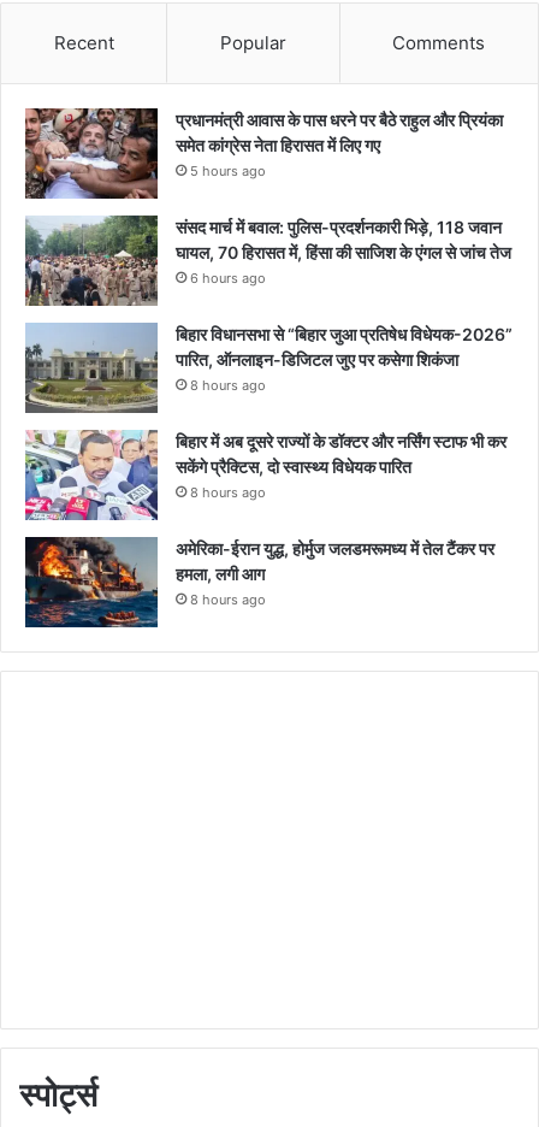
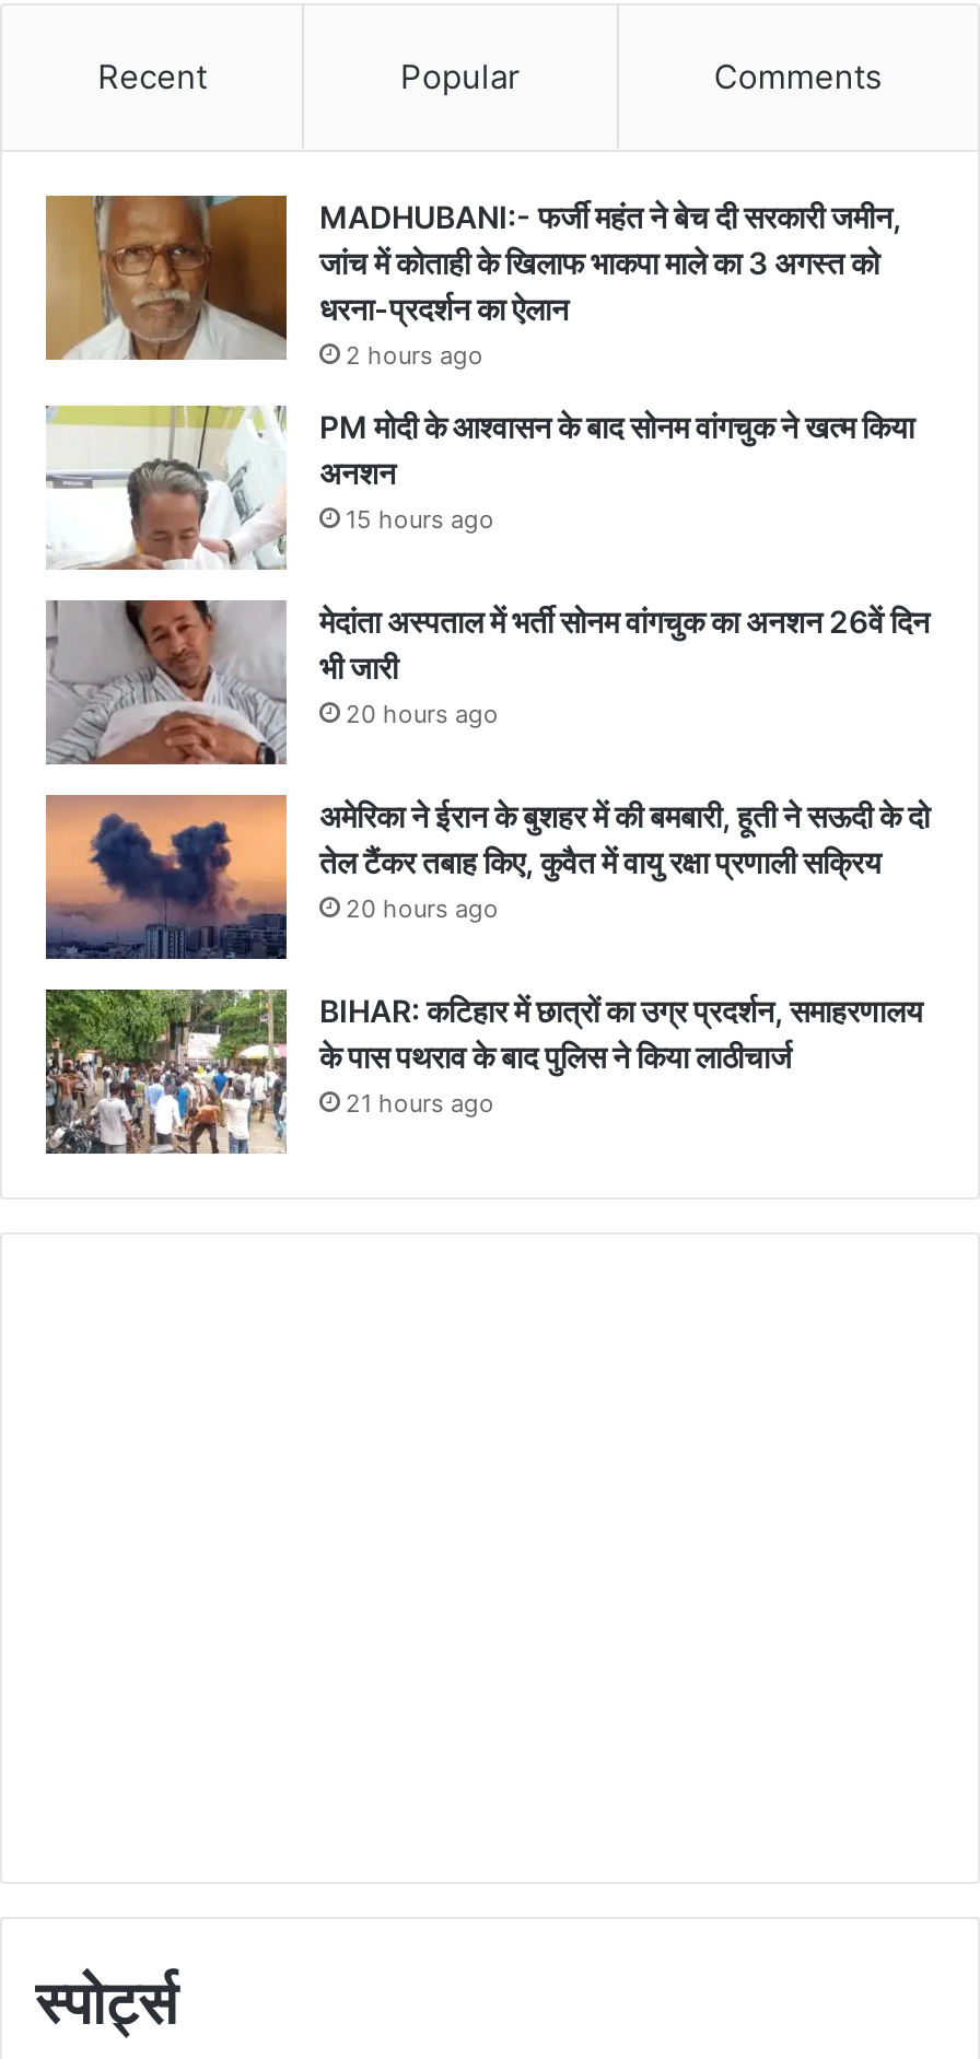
- [image]
- प्रधानमंत्री आवास के पास धरने पर बैठे राहुल और प्रियंका
- समेत कांग्रेस नेता हिरासत में लिए गए
- 5 hours ago
+ [image]
+ MADHUBANI:- फर्जी महंत ने बेच दी सरकारी जमीन,
+ जांच में कोताही के खिलाफ भाकपा माले का 3 अगस्त को
+ धरना-प्रदर्शन का ऐलान
+ 2 hours ago

- [image]
- संसद मार्च में बवाल: पुलिस-प्रदर्शनकारी भिड़े, 118 जवान
- घायल, 70 हिरासत में, हिंसा की साजिश के एंगल से जांच तेज
- 6 hours ago
+ [image]
+ PM मोदी के आश्वासन के बाद सोनम वांगचुक ने खत्म किया
+ अनशन
+ 15 hours ago

- [image]
- बिहार विधानसभा से “बिहार जुआ प्रतिषेध विधेयक-2026”
- पारित, ऑनलाइन-डिजिटल जुए पर कसेगा शिकंजा
- 8 hours ago
+ [image]
+ मेदांता अस्पताल में भर्ती सोनम वांगचुक का अनशन 26वें दिन
+ भी जारी
+ 20 hours ago

- [image]
- बिहार में अब दूसरे राज्यों के डॉक्टर और नर्सिंग स्टाफ भी कर
- सकेंगे प्रैक्टिस, दो स्वास्थ्य विधेयक पारित
- 8 hours ago
+ [image]
+ अमेरिका ने ईरान के बुशहर में की बमबारी, हूती ने सऊदी के दो
+ तेल टैंकर तबाह किए, कुवैत में वायु रक्षा प्रणाली सक्रिय
+ 20 hours ago

- [image]
- अमेरिका-ईरान युद्ध, होर्मुज जलडमरूमध्य में तेल टैंकर पर
- हमला, लगी आग
- 8 hours ago
+ [image]
+ BIHAR: कटिहार में छात्रों का उग्र प्रदर्शन, समाहरणालय
+ के पास पथराव के बाद पुलिस ने किया लाठीचार्ज
+ 21 hours ago
